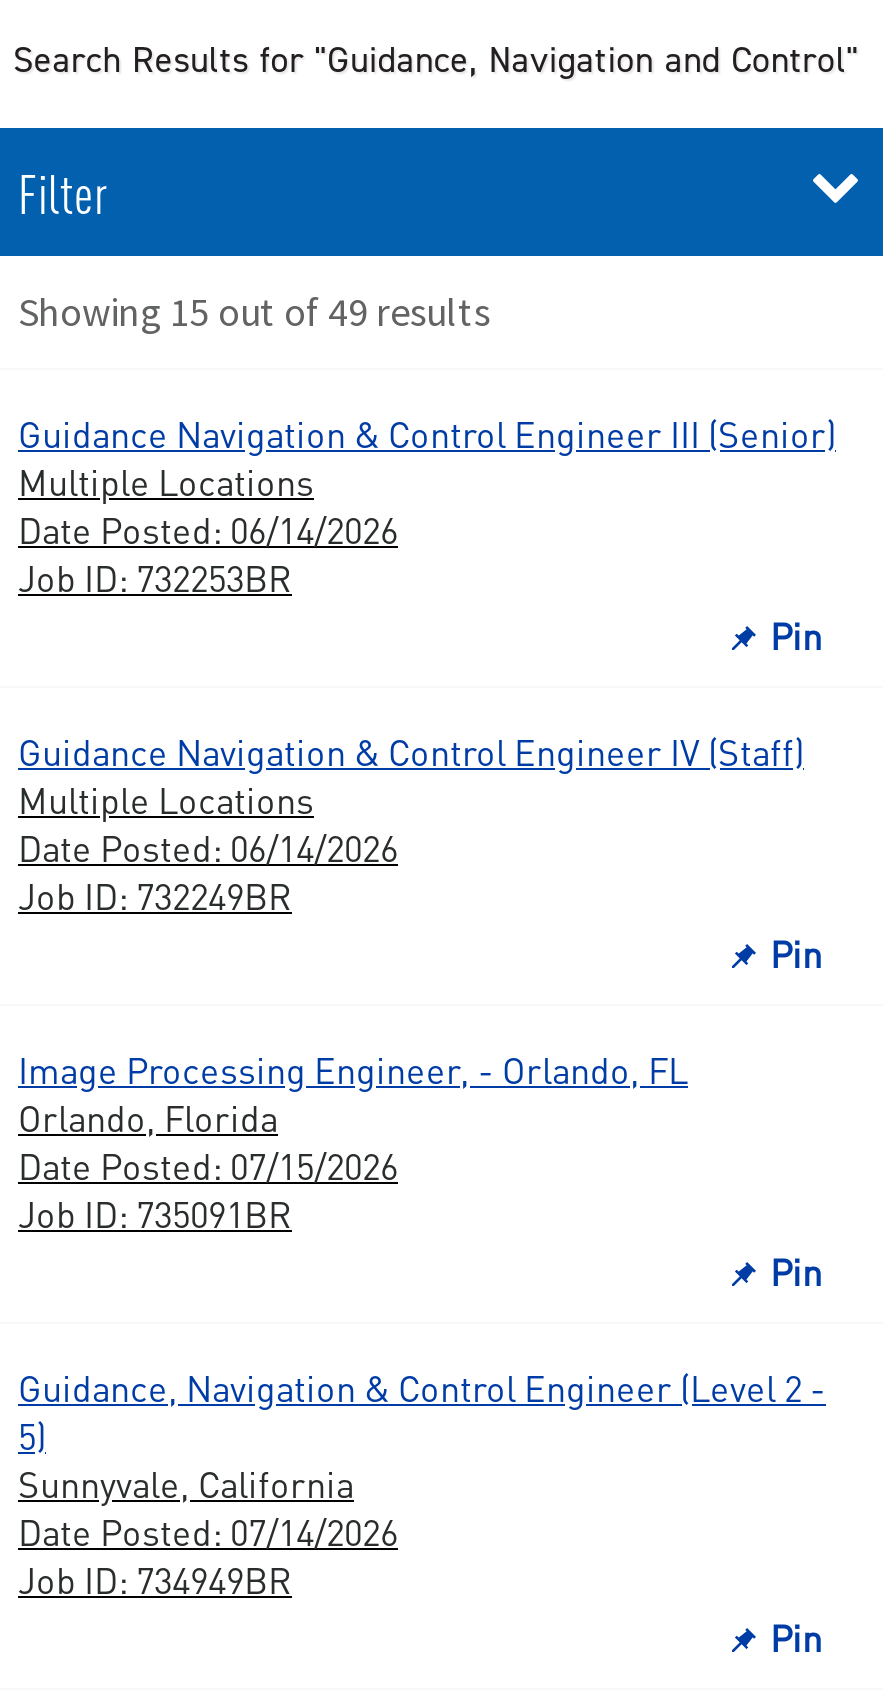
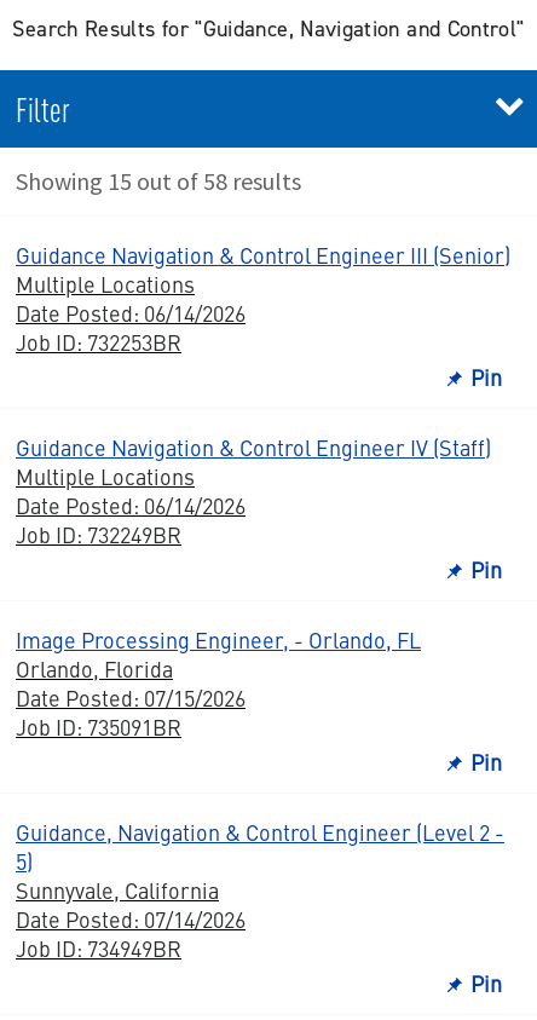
- Showing 15 out of 49 results
+ Showing 15 out of 58 results
